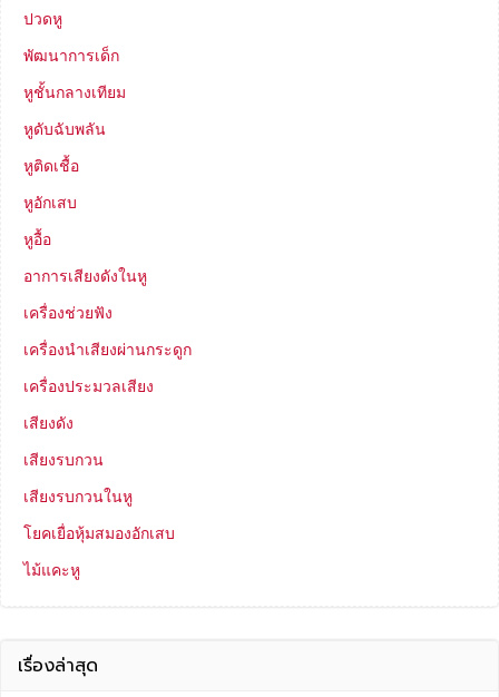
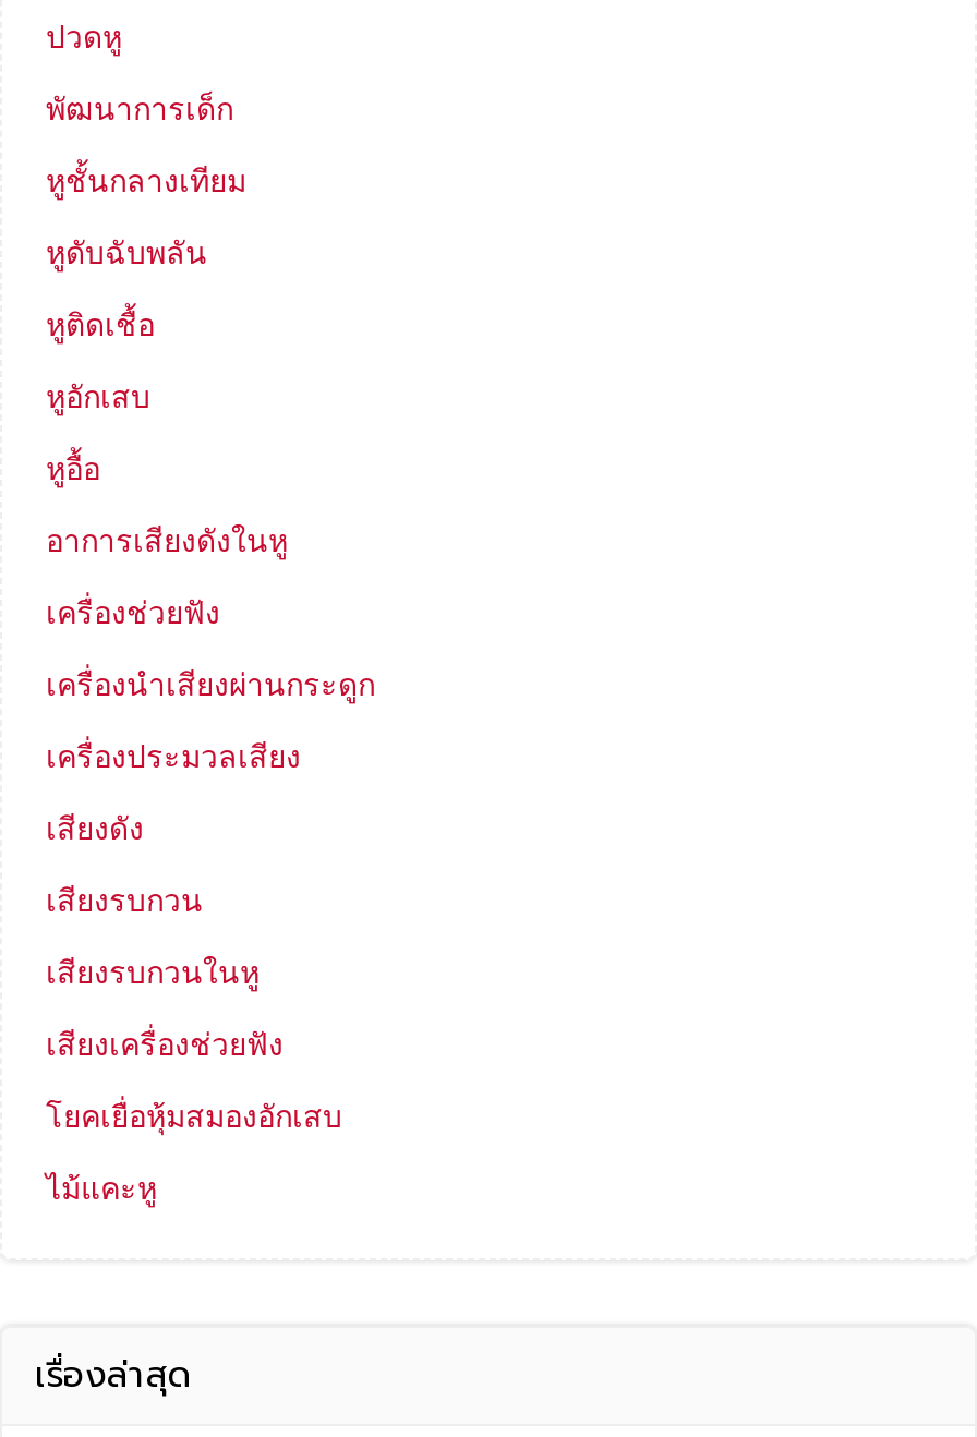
+ เสียงเครื่องช่วยฟัง
